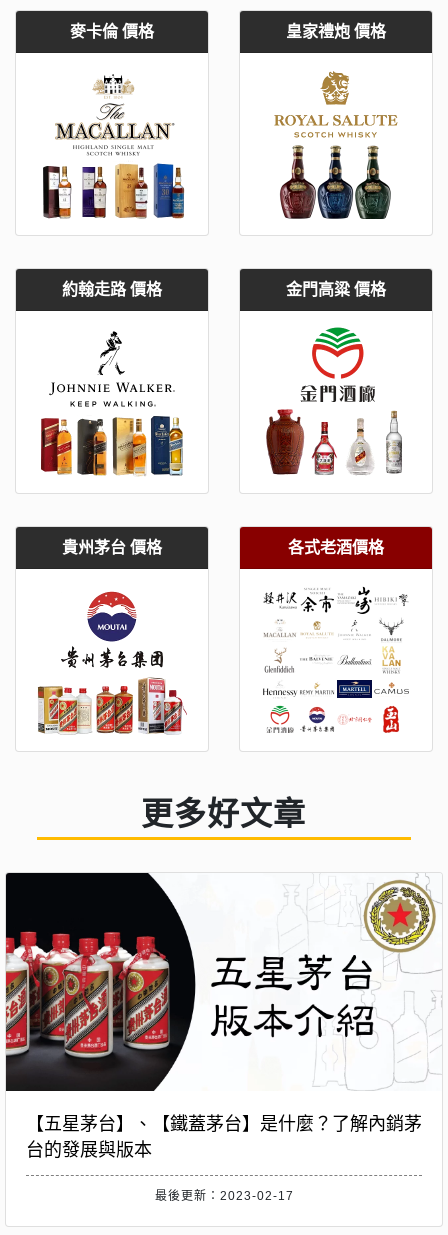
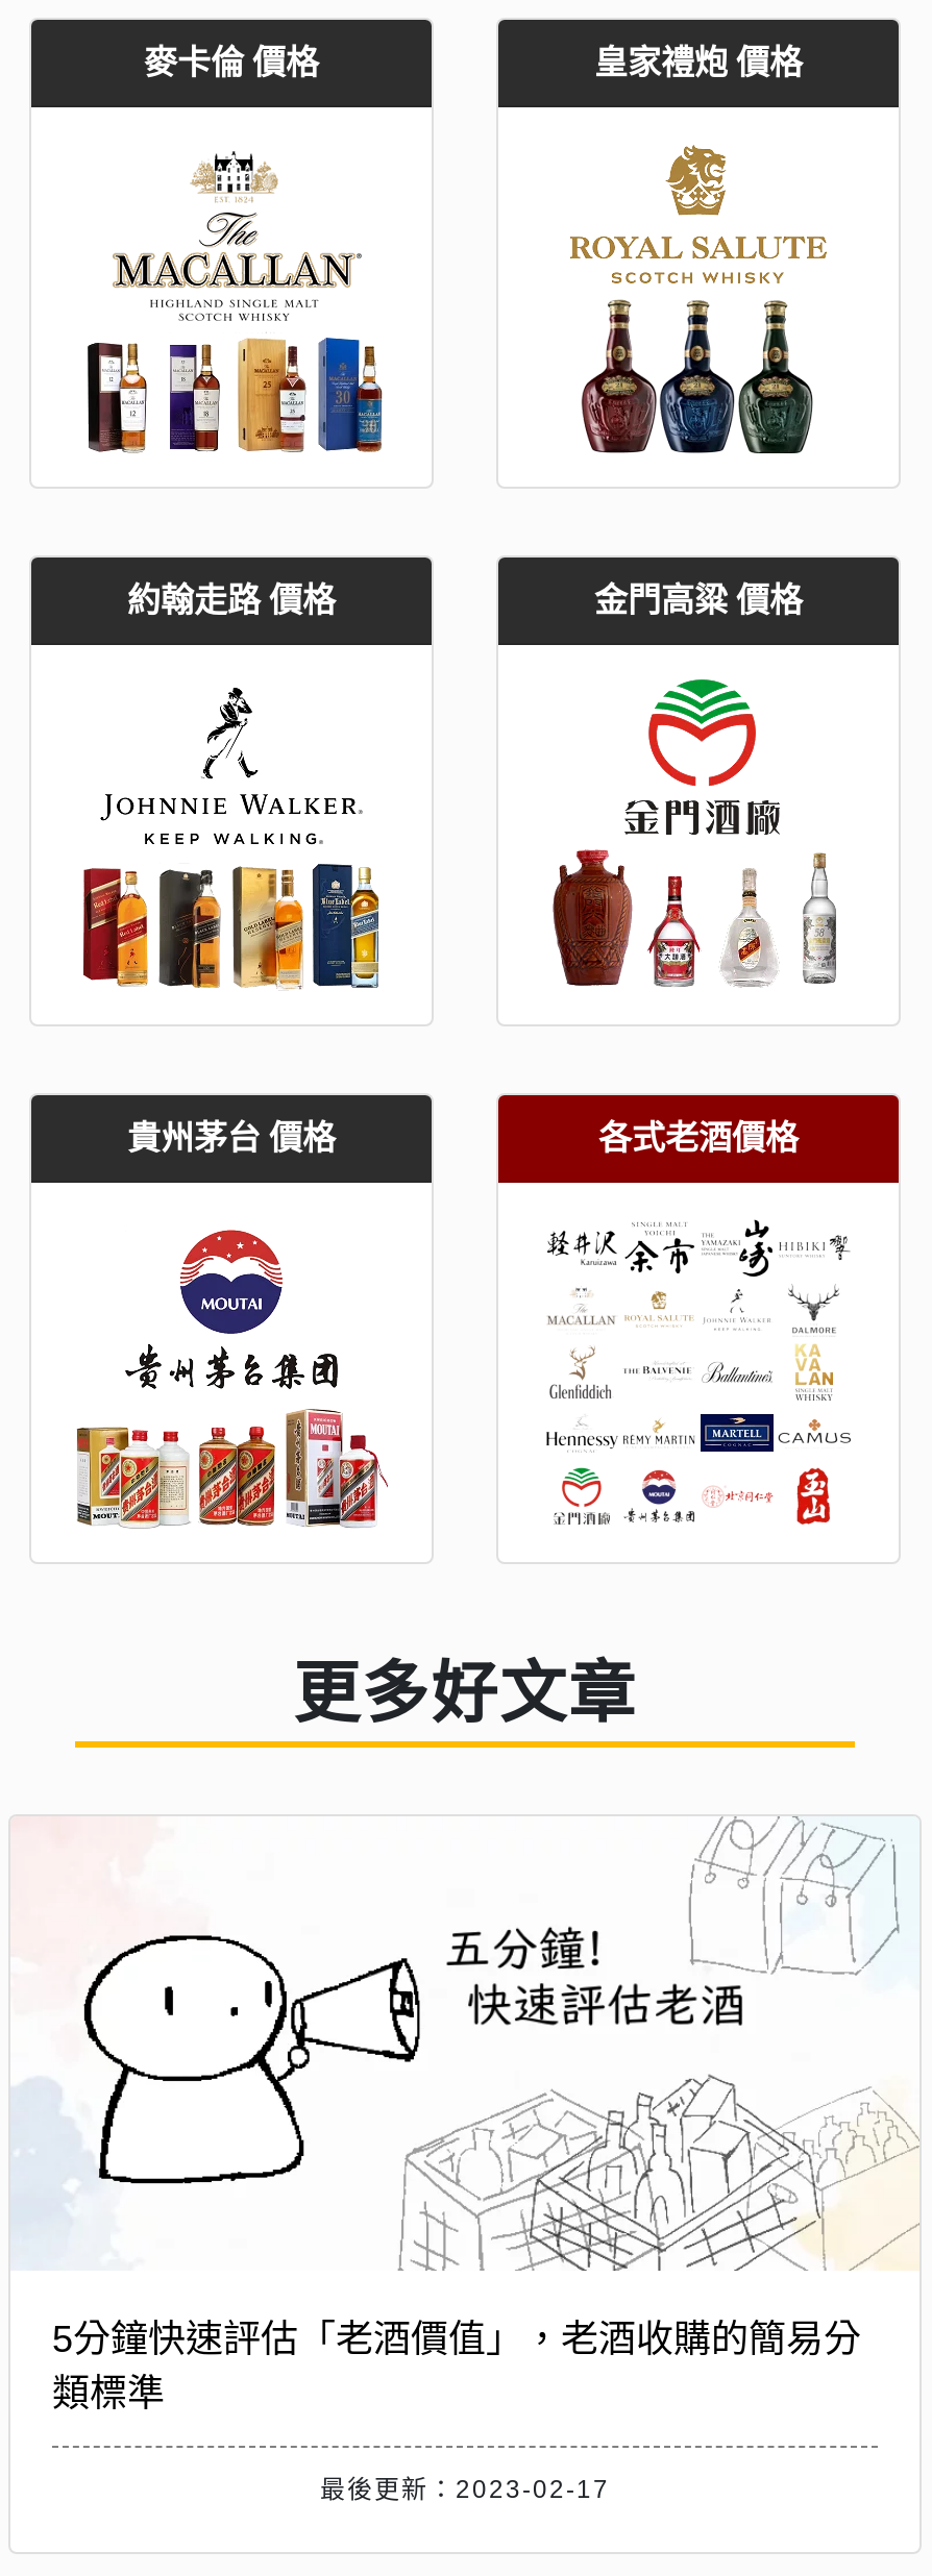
- [image]
- 【五星茅台】、【鐵蓋茅台】是什麼？了解內銷茅
- 台的發展與版本
+ [image]
+ 5分鐘快速評估「老酒價值」，老酒收購的簡易分
+ 類標準
